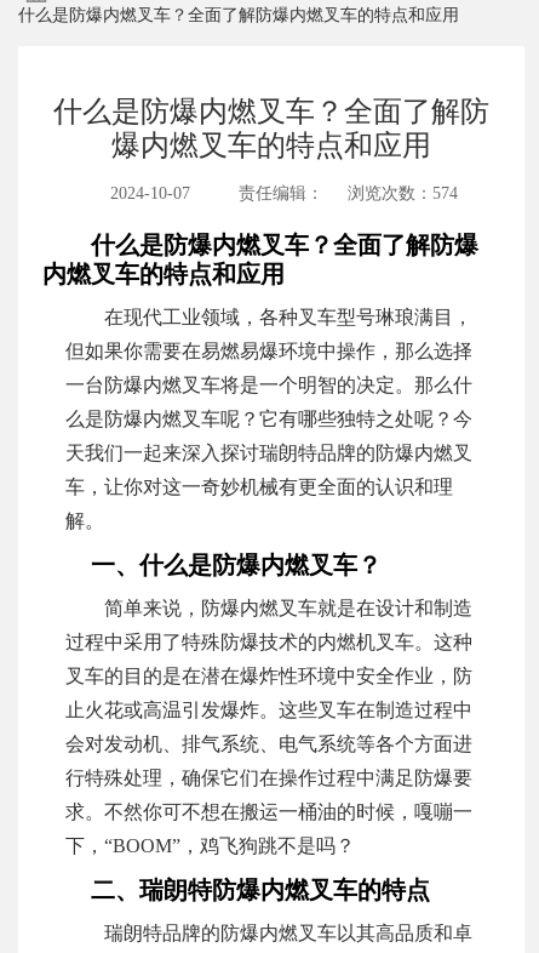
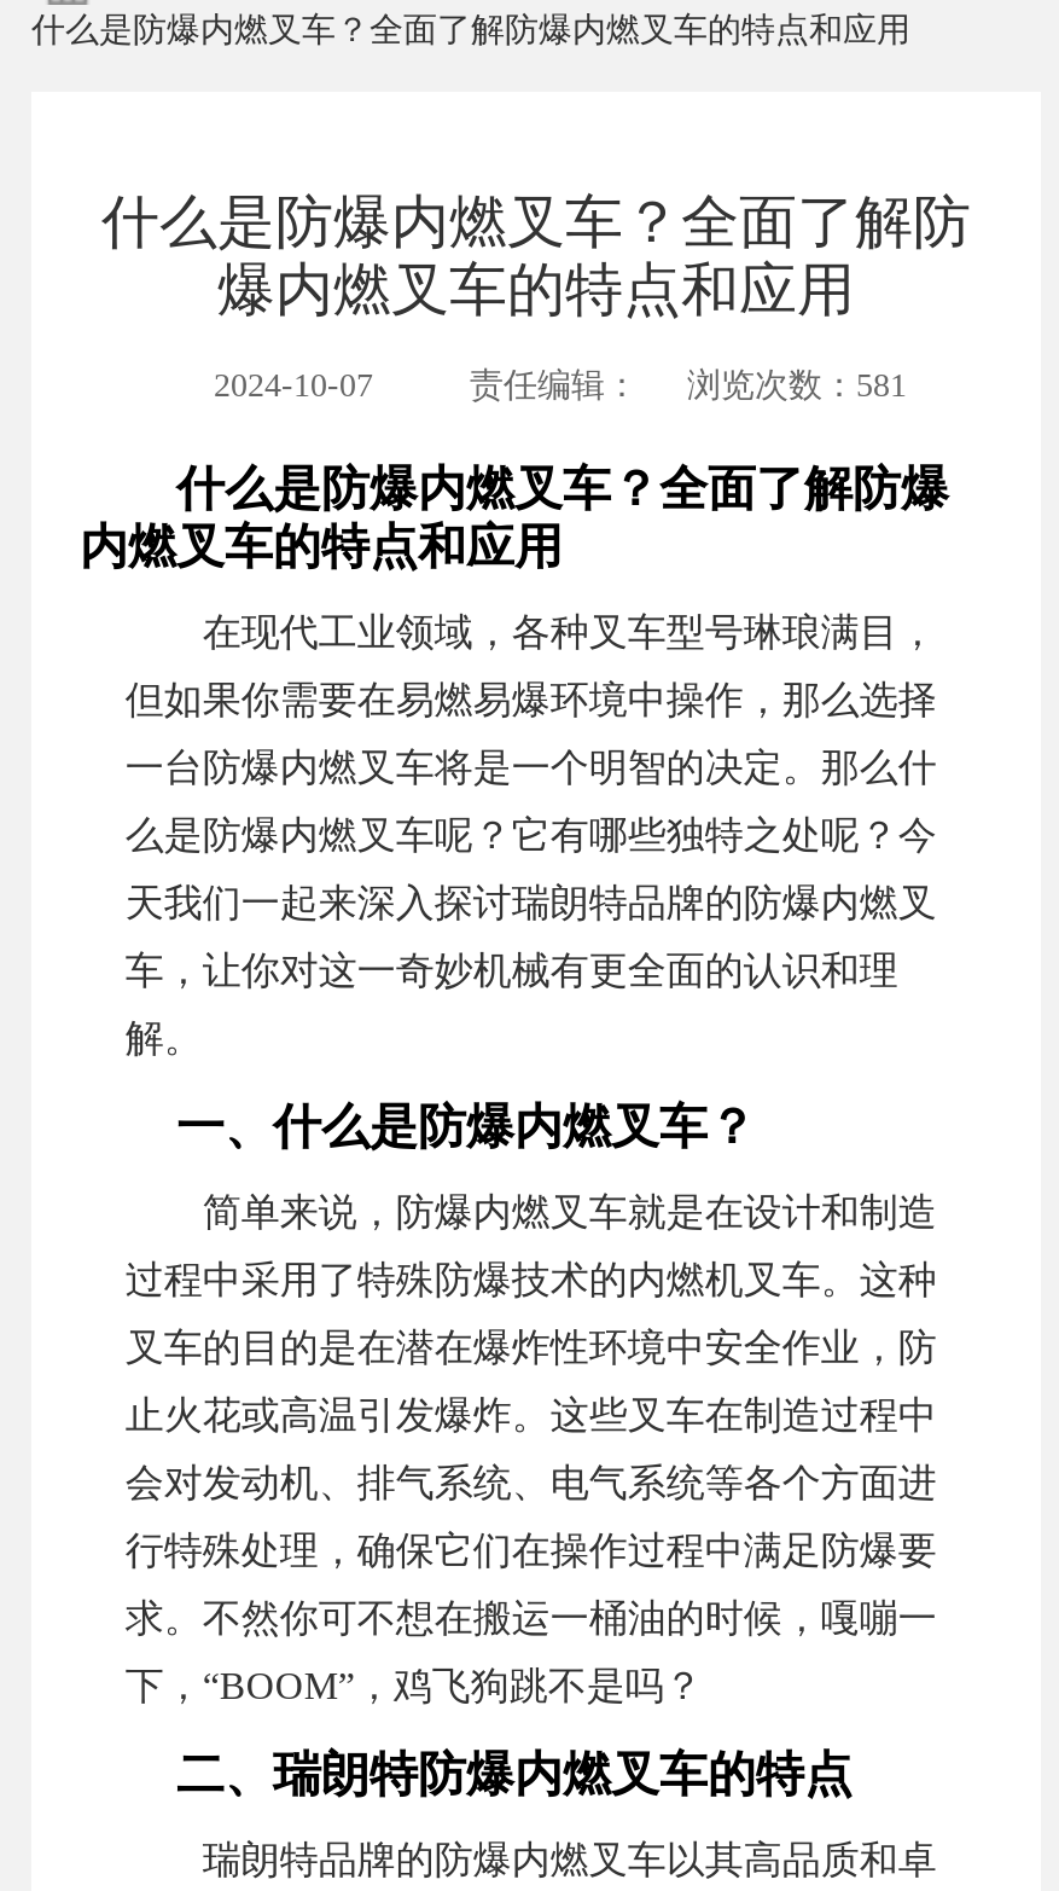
- 责任编辑： 浏览次数：574
+ 责任编辑： 浏览次数：581
